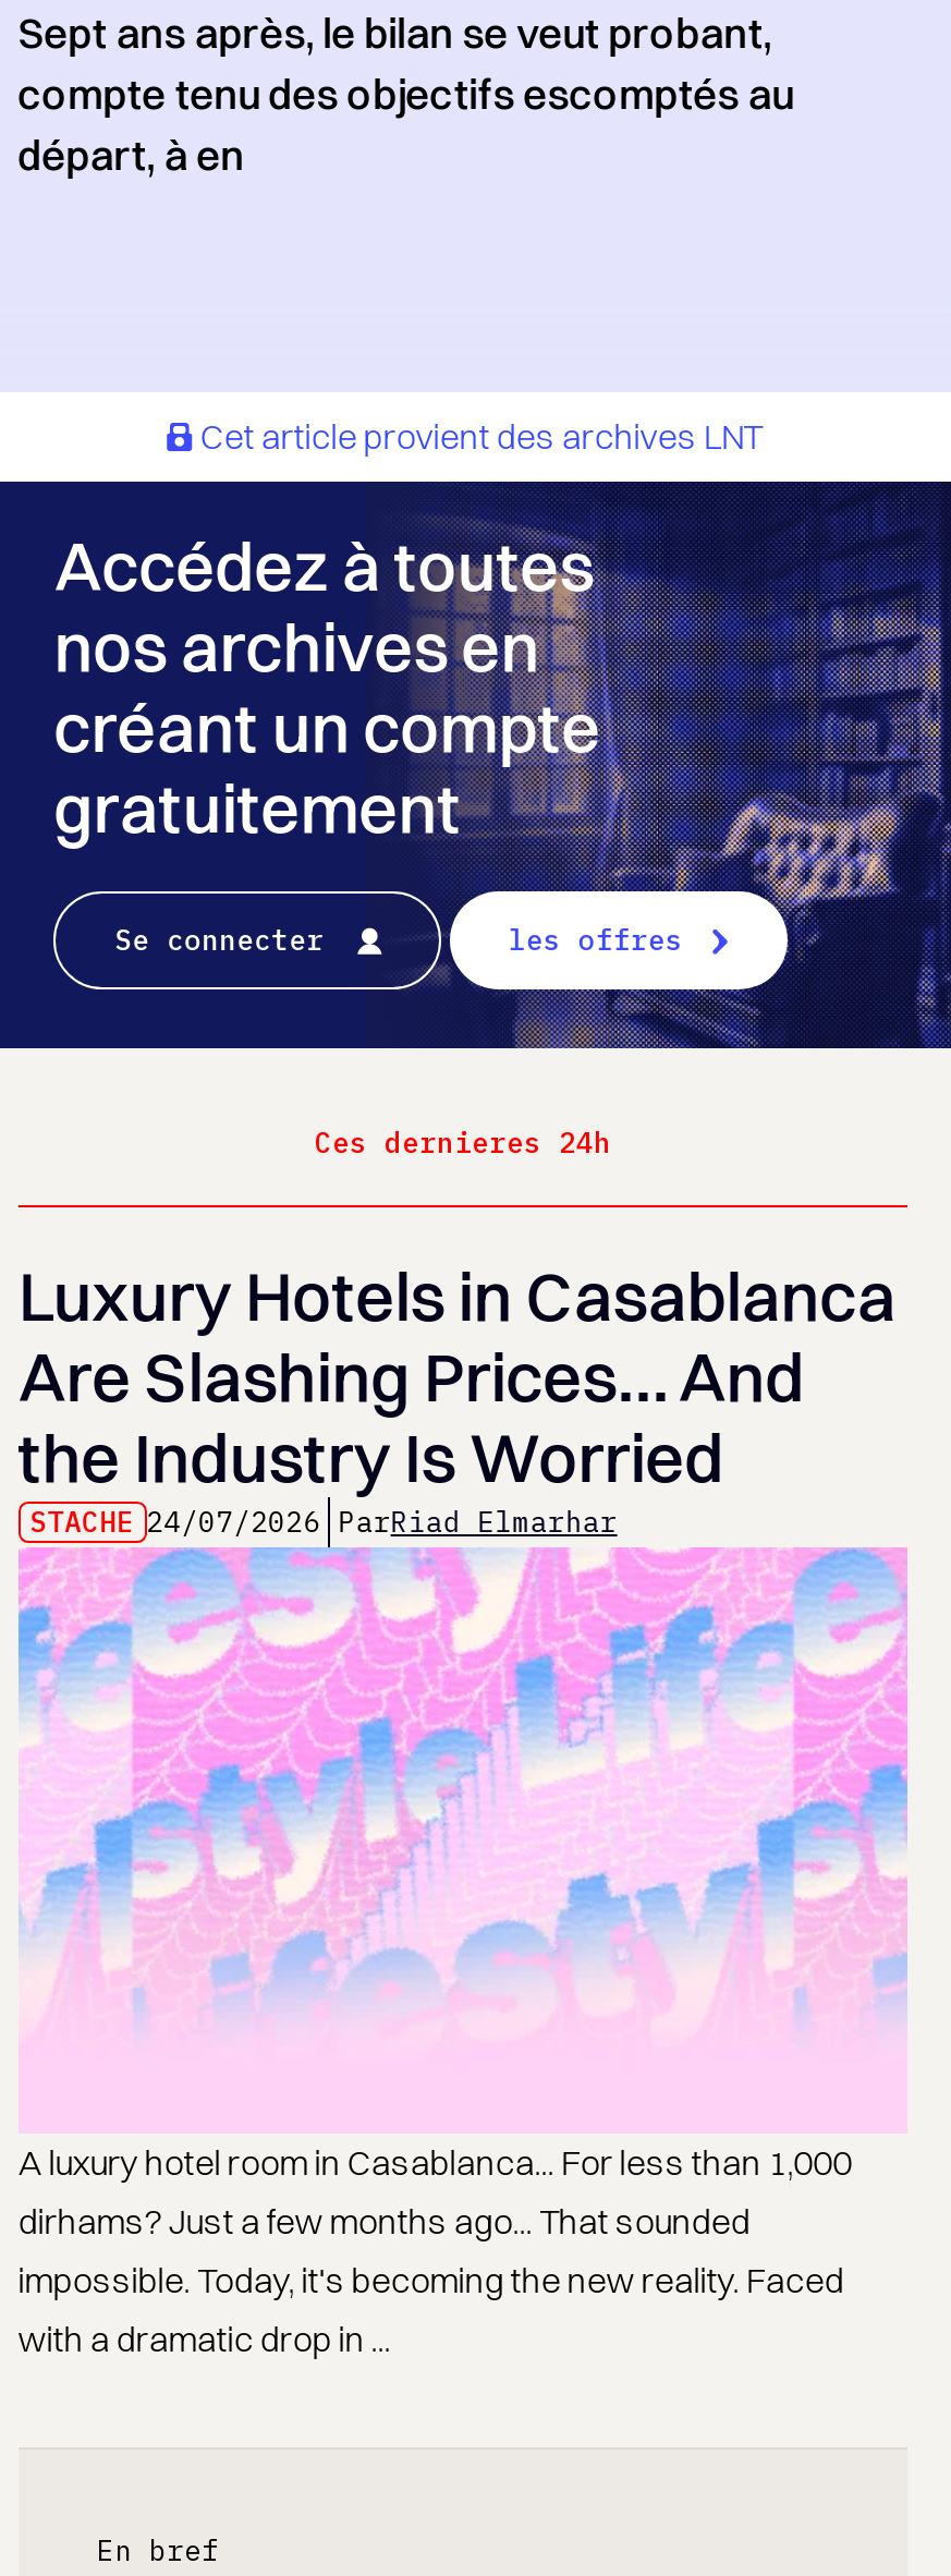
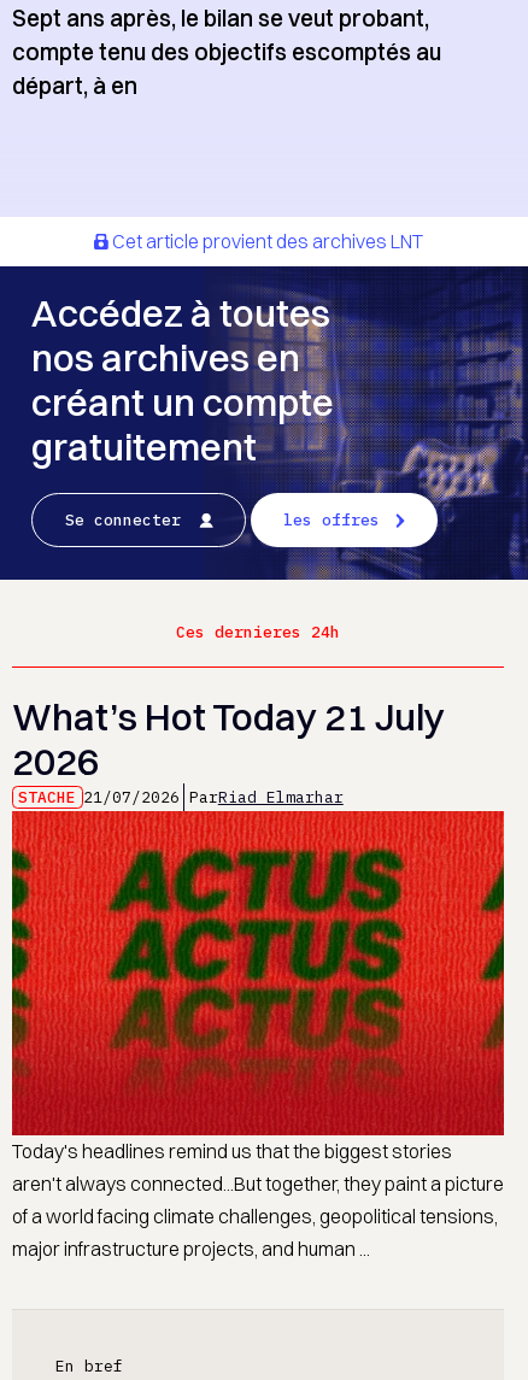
- Luxury Hotels in Casablanca
- Are Slashing Prices… And
- the Industry Is Worried
- STACHE 24/07/2026 ParRiad Elmarhar
+ What’s Hot Today 21 July
+ 2026
+ STACHE 21/07/2026 ParRiad Elmarhar

- [image]
- A luxury hotel room in Casablanca... For less than 1,000
- dirhams? Just a few months ago... That sounded
- impossible. Today, it's becoming the new reality. Faced
- with a dramatic drop in ...
+ [image]
+ Today's headlines remind us that the biggest stories
+ aren't always connected...But together, they paint a picture
+ of a world facing climate challenges, geopolitical tensions,
+ major infrastructure projects, and human ...
